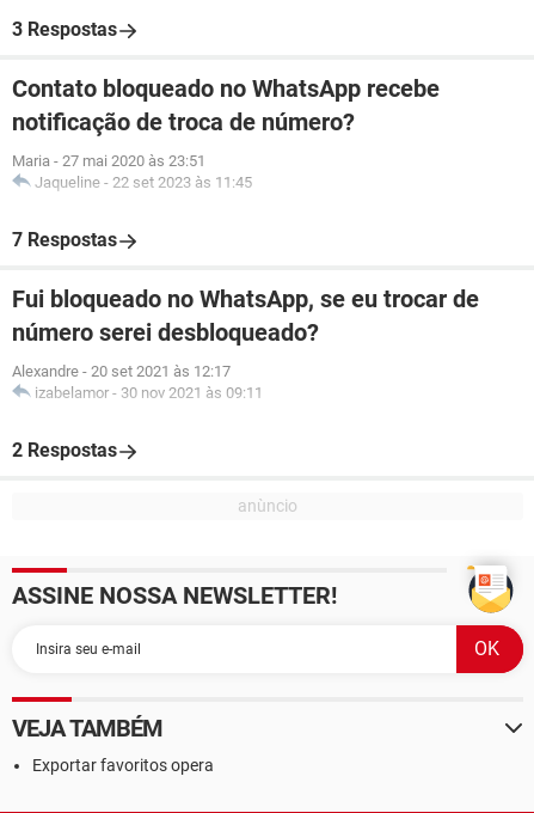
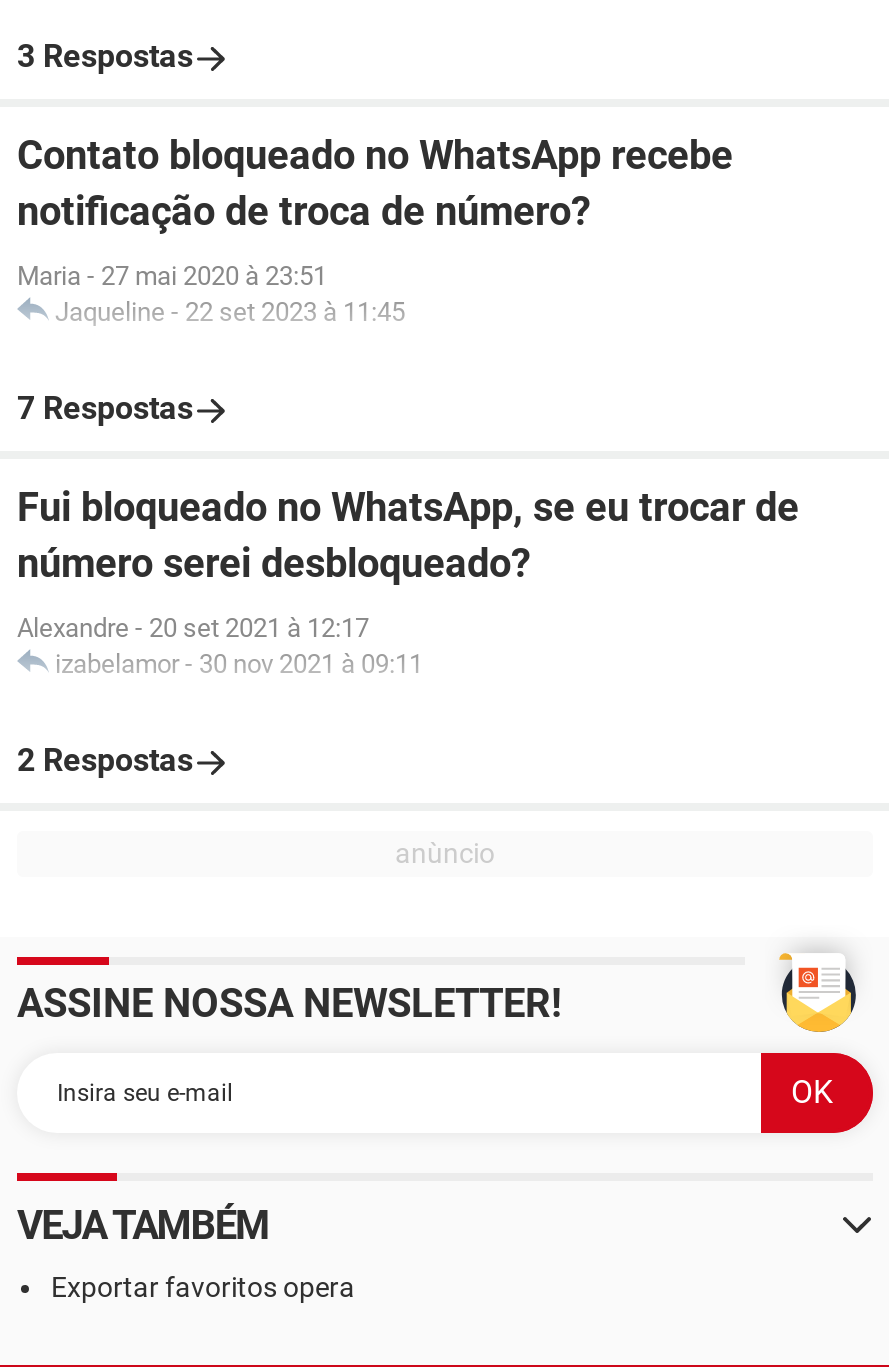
- Maria - 27 mai 2020 às 23:51
+ Maria - 27 mai 2020 à 23:51

- Jaqueline - 22 set 2023 às 11:45
+ Jaqueline - 22 set 2023 à 11:45

- Alexandre - 20 set 2021 às 12:17
+ Alexandre - 20 set 2021 à 12:17

- izabelamor- 30 nov 2021 às 09:11
+ izabelamor- 30 nov 2021 à 09:11
